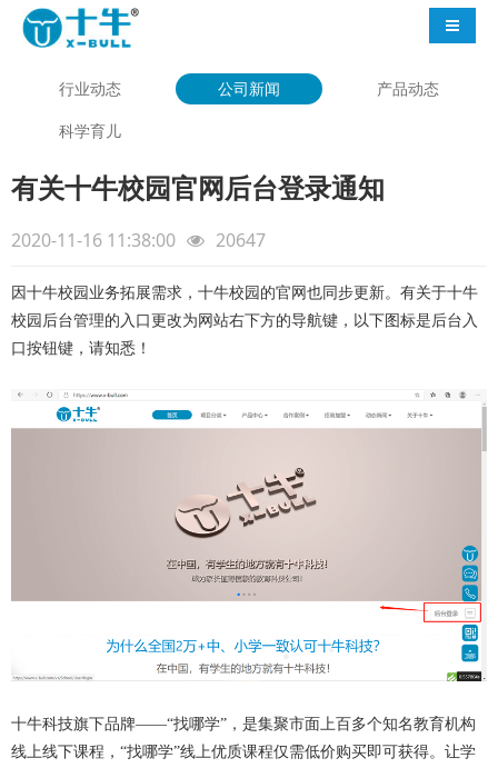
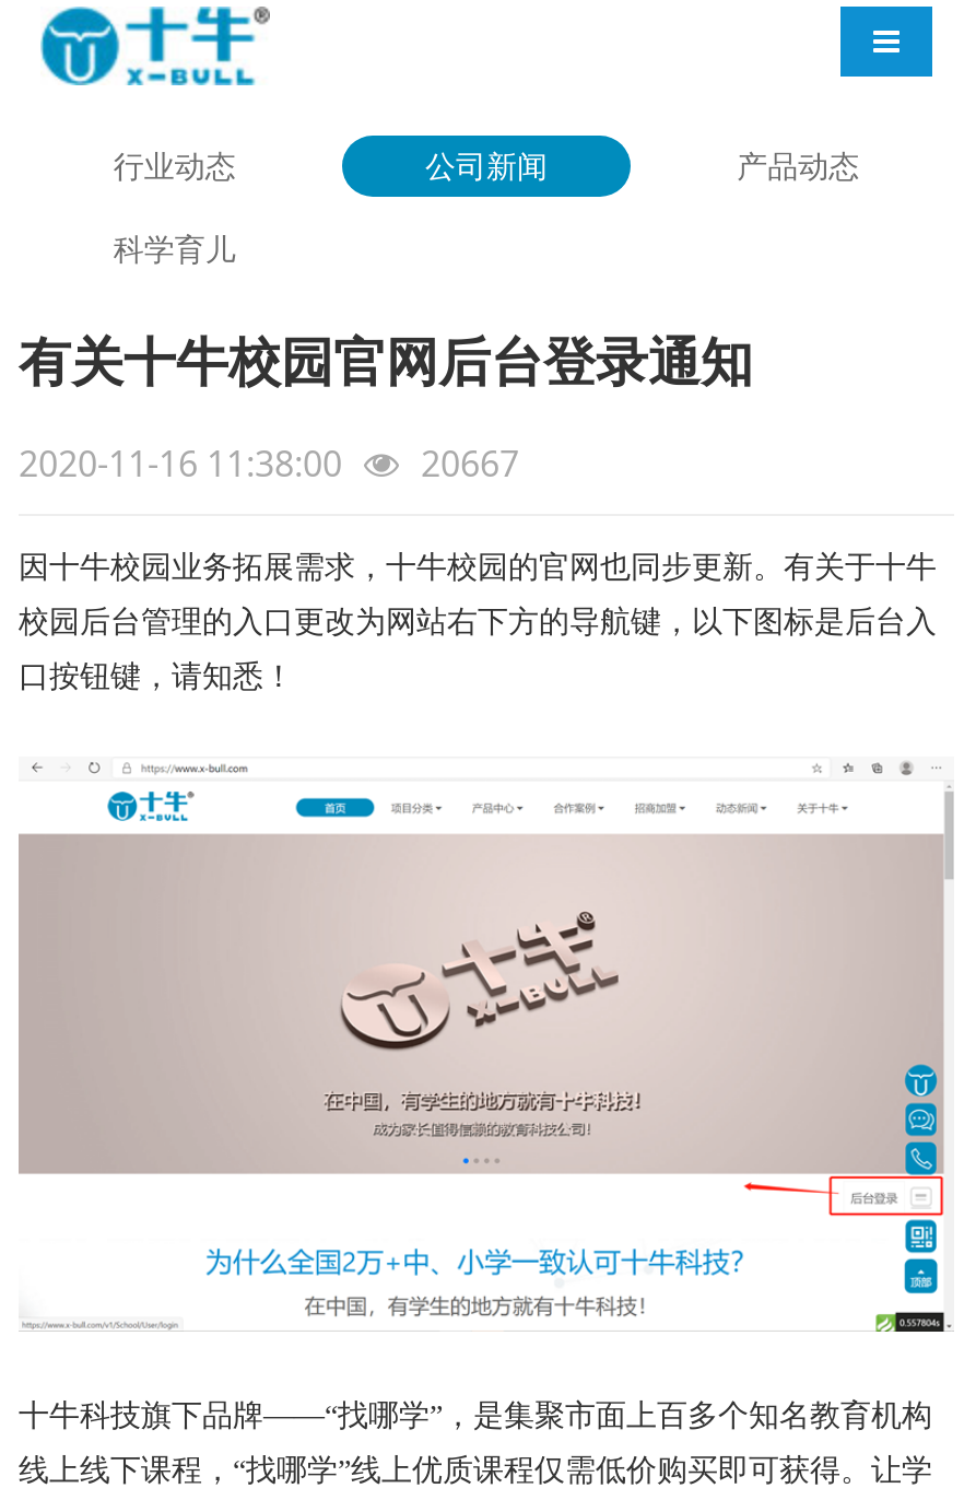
- 2020-11-16 11:38:00 20647
+ 2020-11-16 11:38:00 20667
